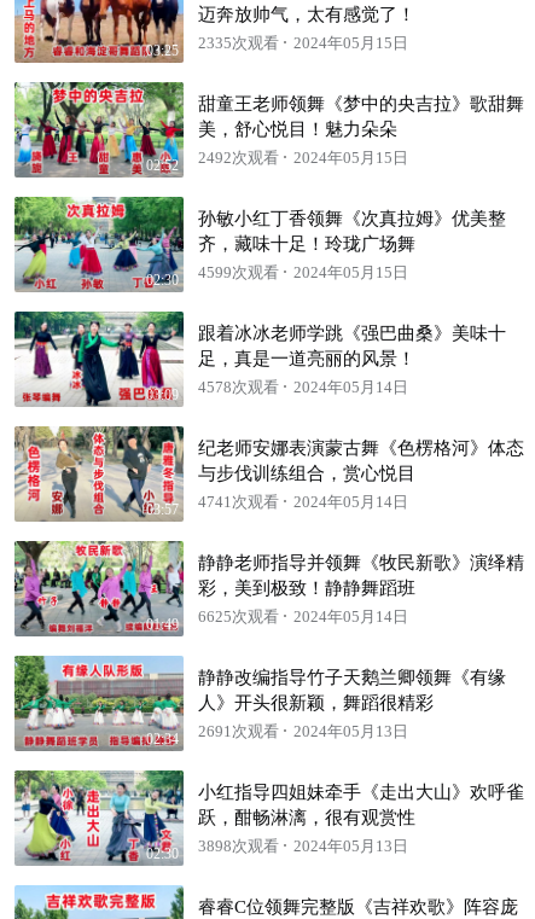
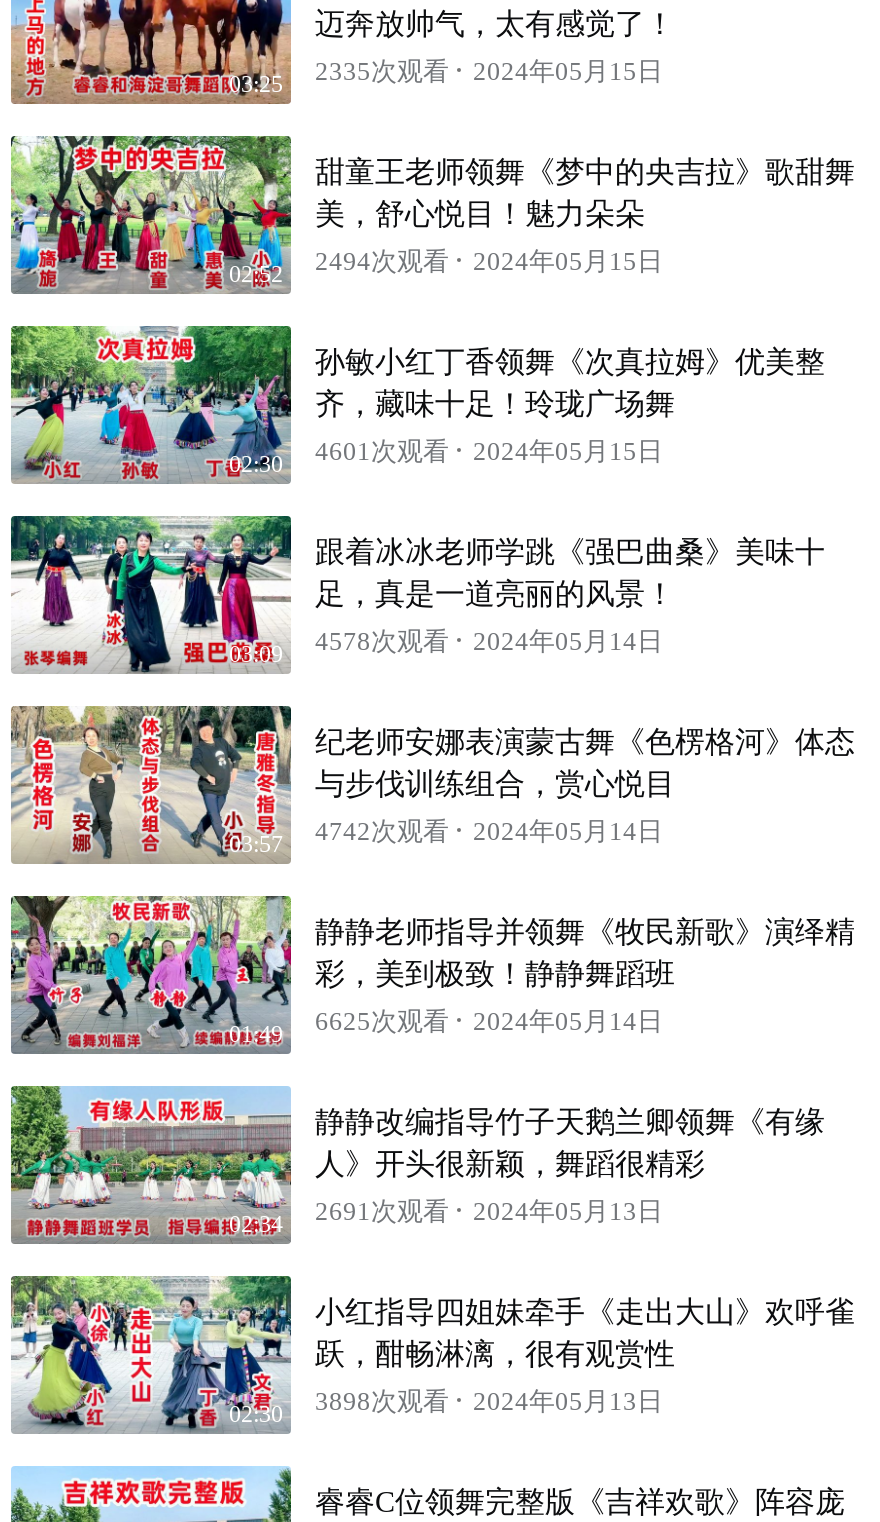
- 2492次观看
+ 2494次观看

- 4599次观看
+ 4601次观看

- 4741次观看
+ 4742次观看
